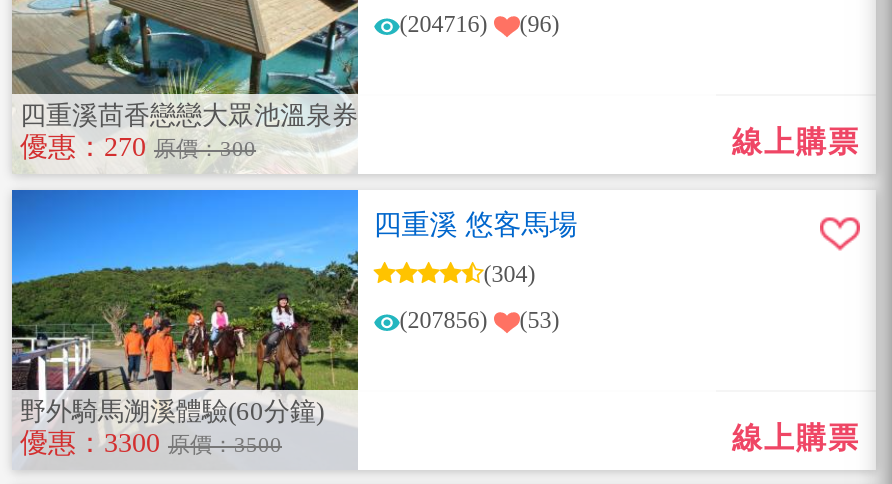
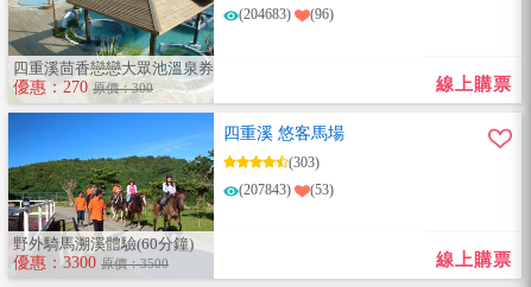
- (204716) (96)
+ (204683) (96)

- (304)
+ (303)

- (207856) (53)
+ (207843) (53)
